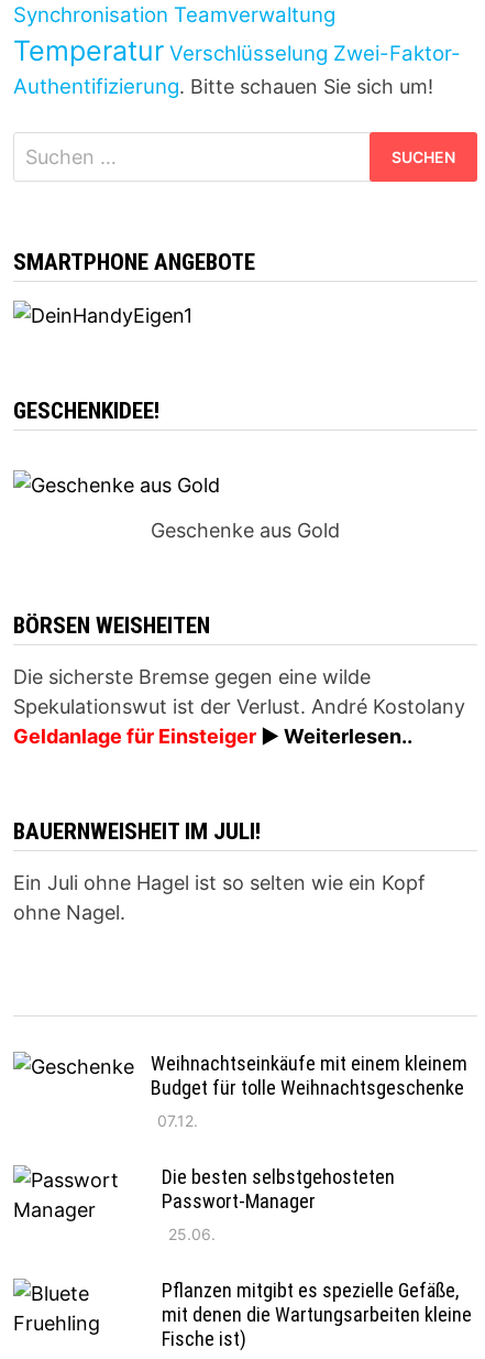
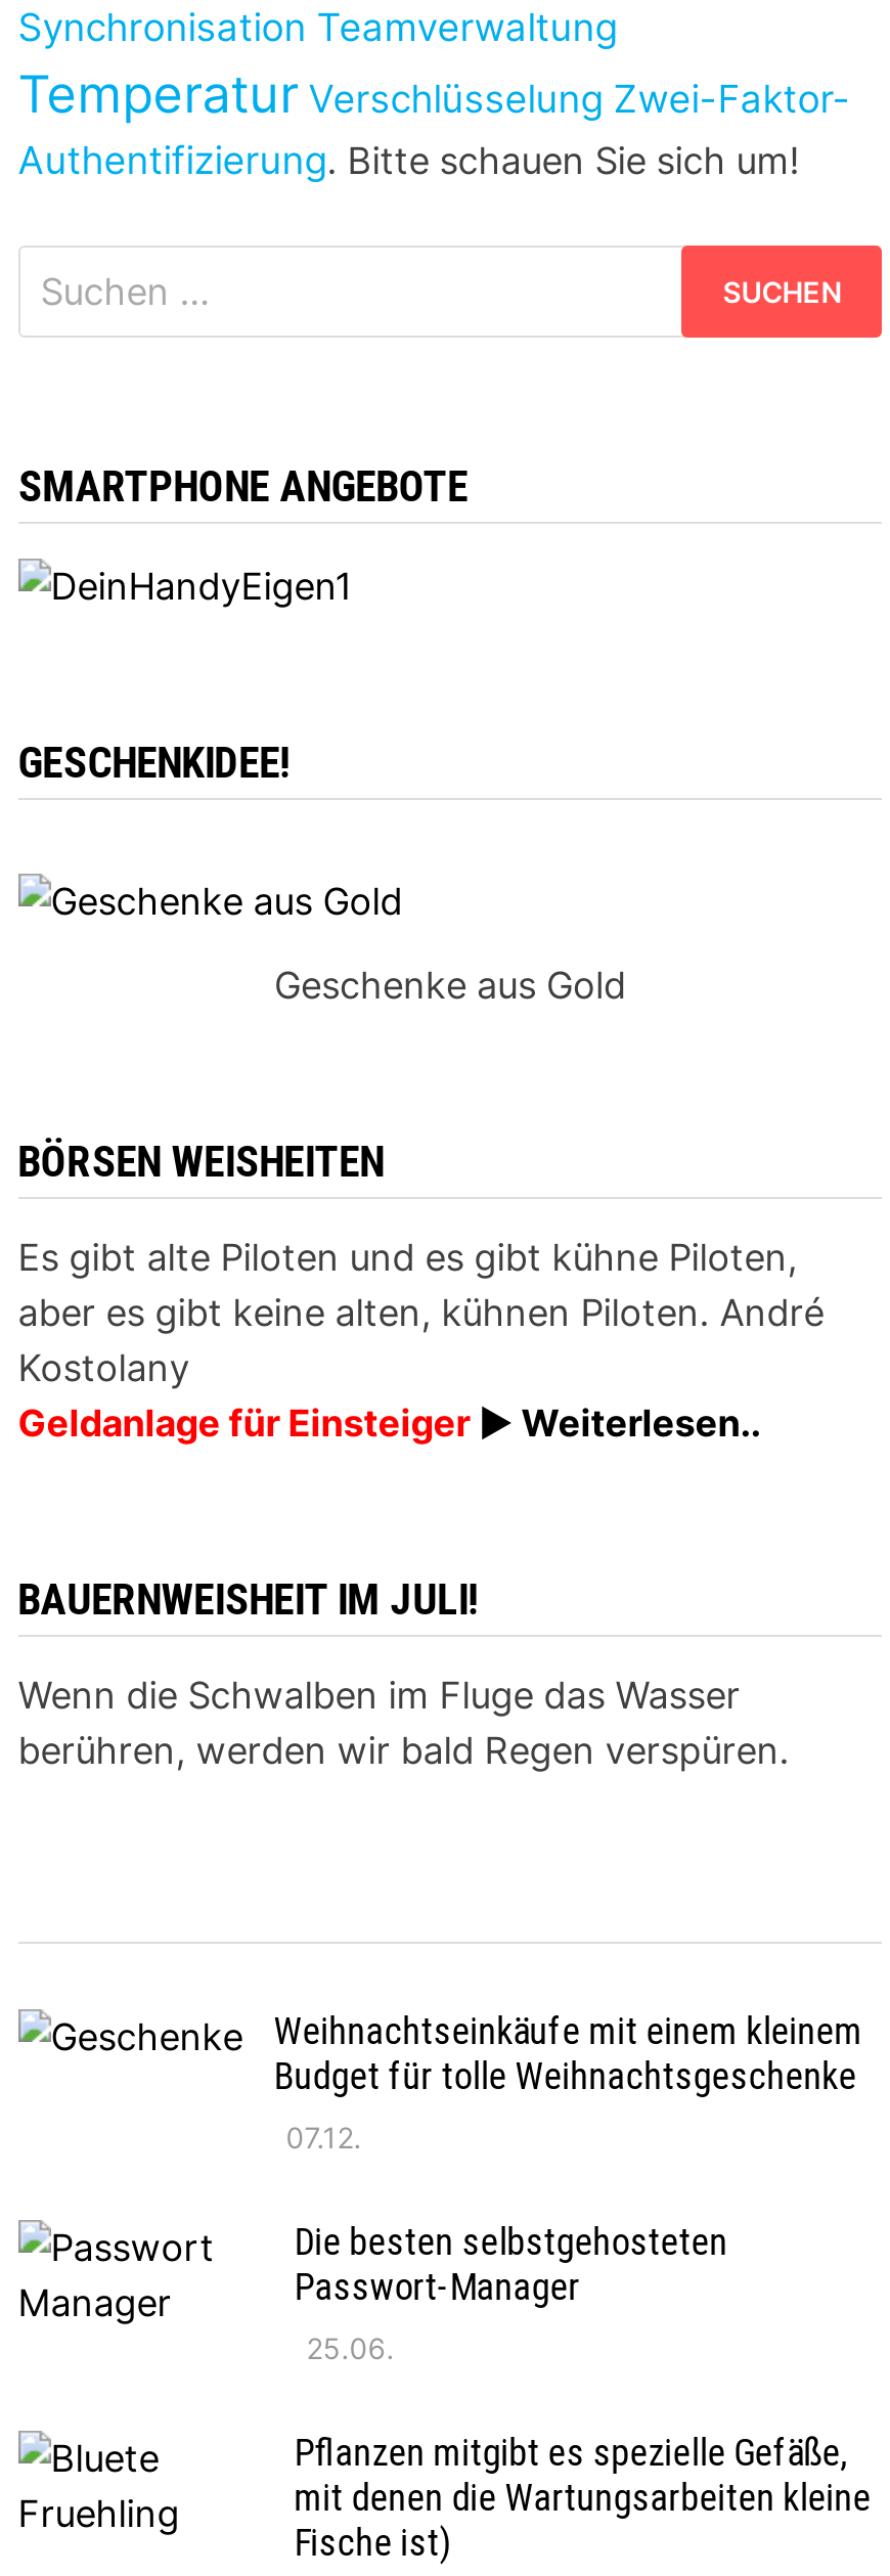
- Die sicherste Bremse gegen eine wilde
- Spekulationswut ist der Verlust. André Kostolany
+ Es gibt alte Piloten und es gibt kühne Piloten,
+ aber es gibt keine alten, kühnen Piloten. André
+ Kostolany

- Ein Juli ohne Hagel ist so selten wie ein Kopf
- ohne Nagel.
+ Wenn die Schwalben im Fluge das Wasser
+ berühren, werden wir bald Regen verspüren.
